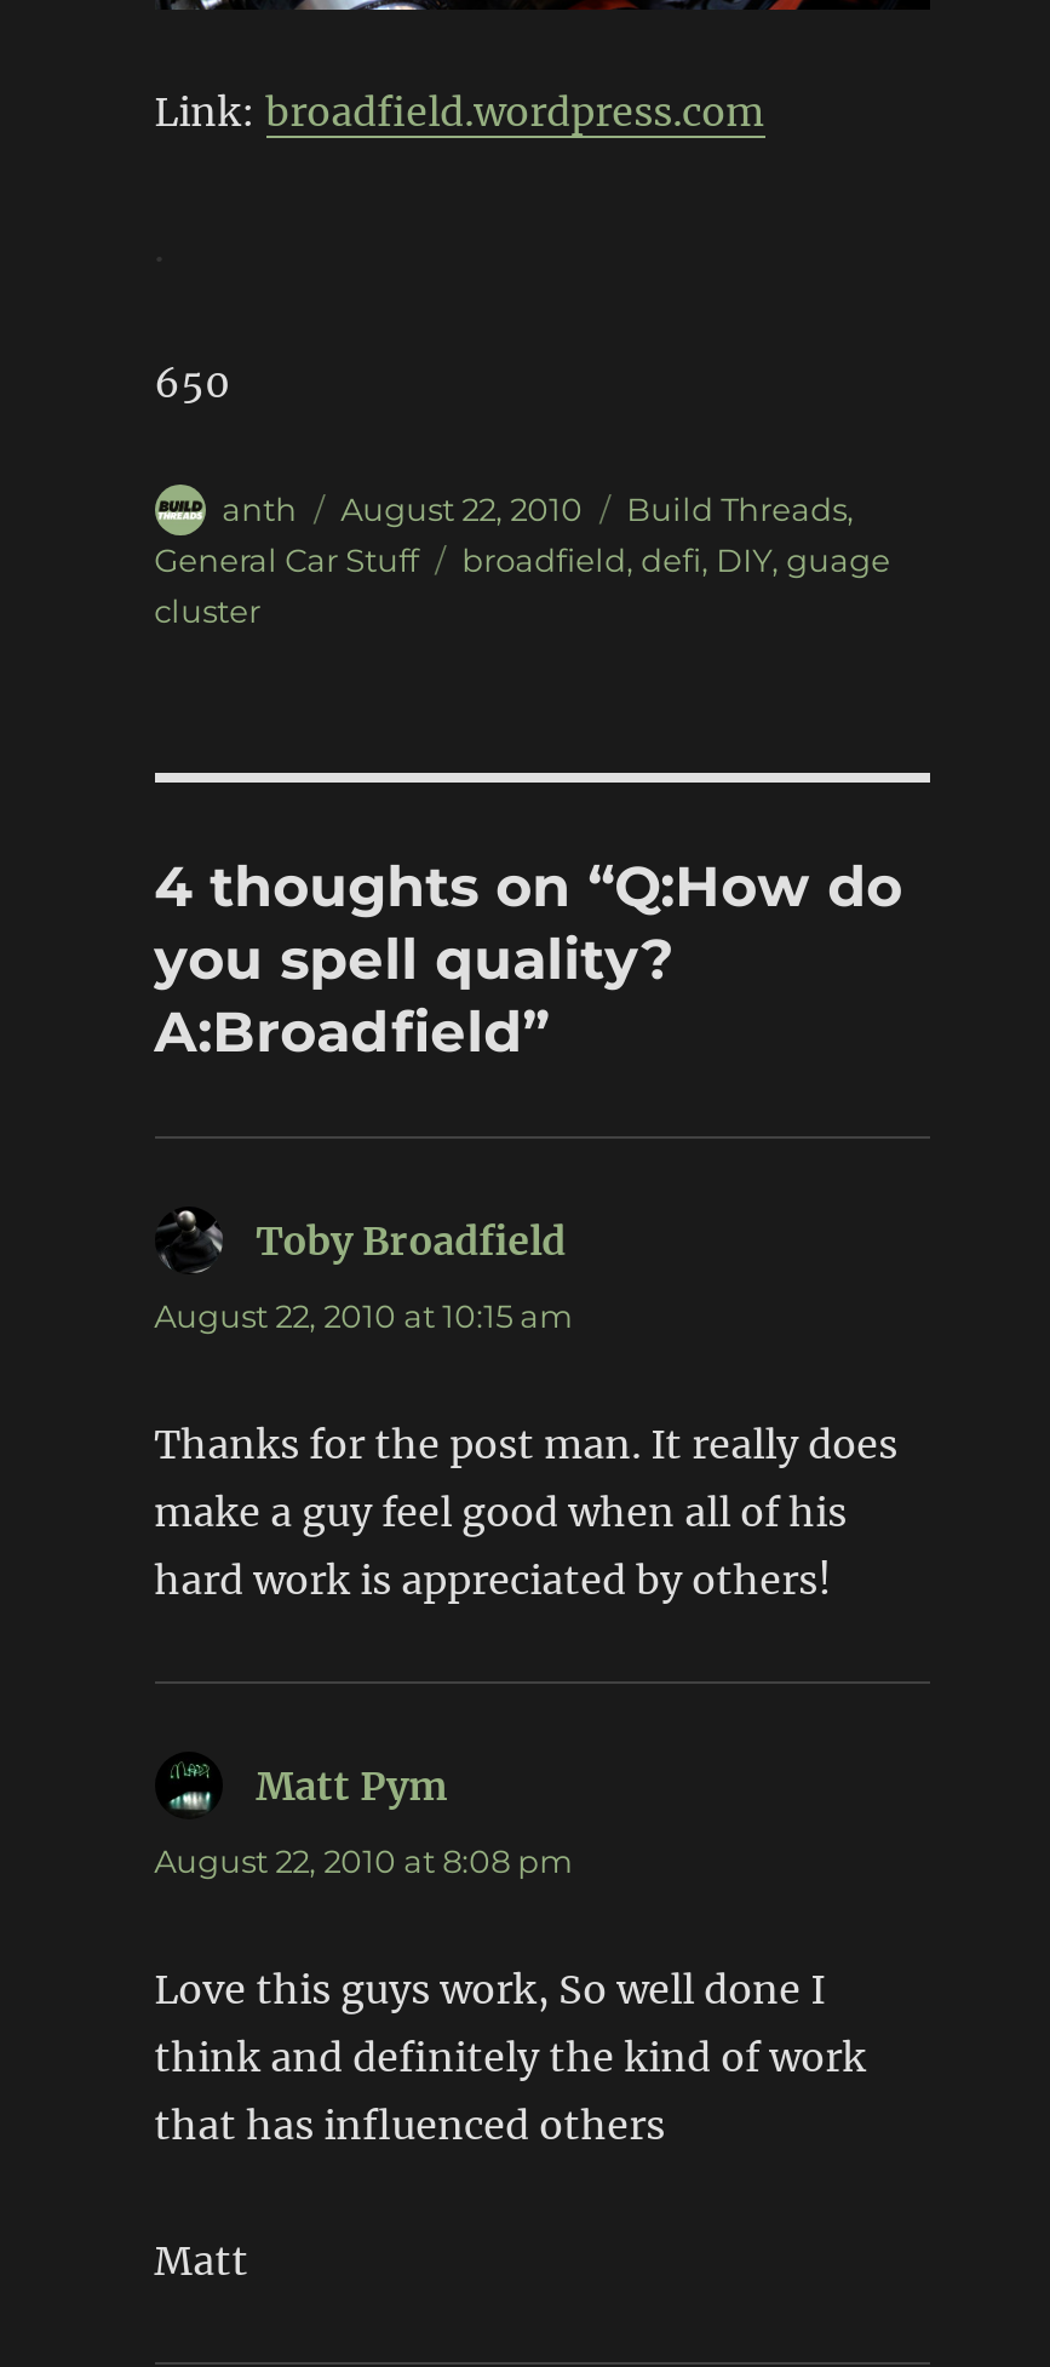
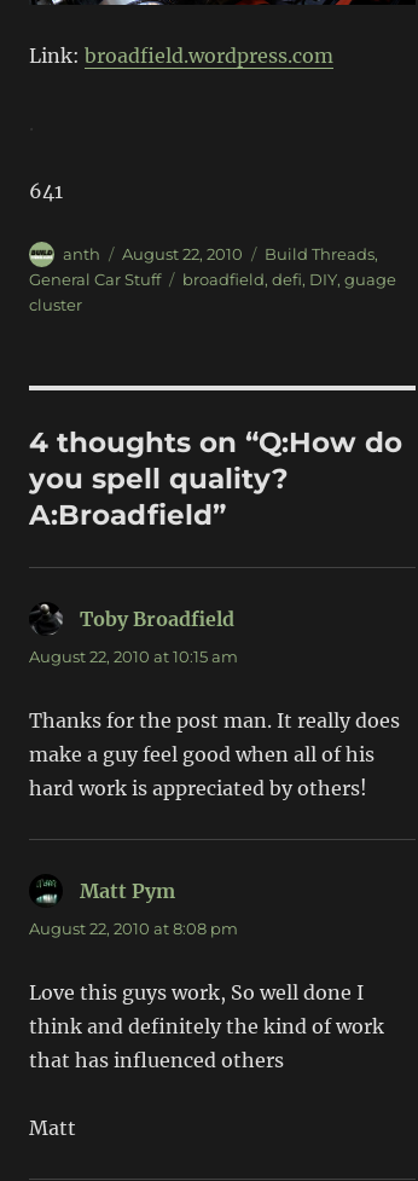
- 650
+ 641
